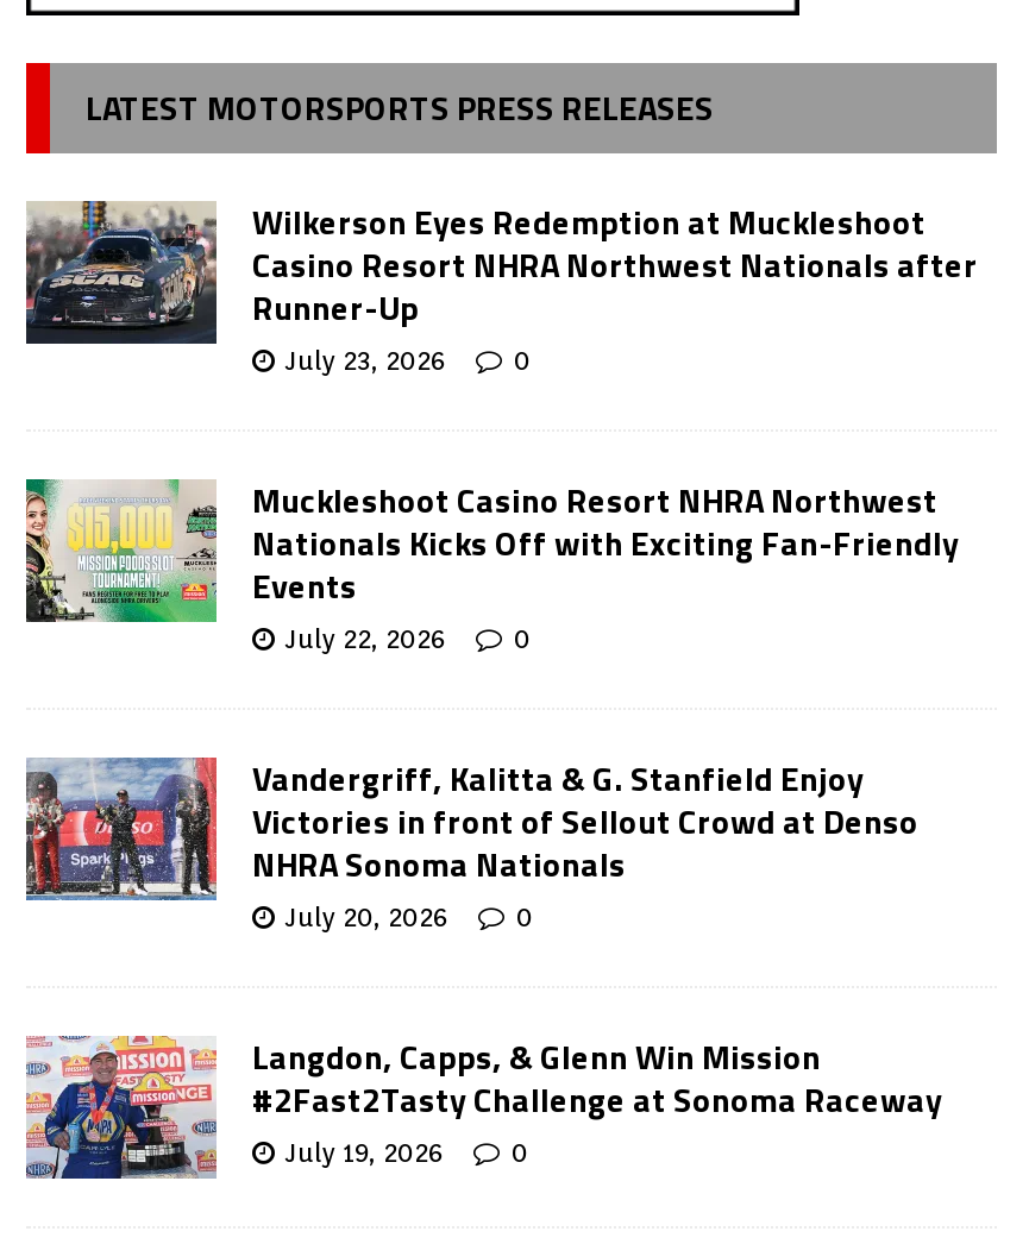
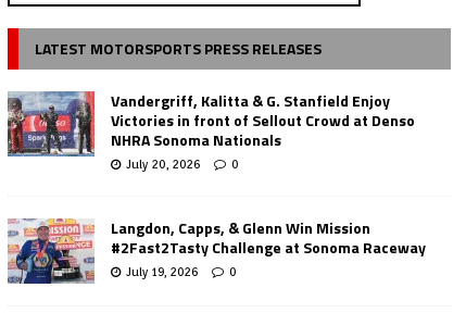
- [image]
- Wilkerson Eyes Redemption at Muckleshoot
- Casino Resort NHRA Northwest Nationals after
- Runner-Up
- July 23, 2026
- 0
- Muckleshoot Casino Resort NHRA Northwest
- Nationals Kicks Off with Exciting Fan-Friendly
- Events
- July 22, 2026
- 0

- [image]
